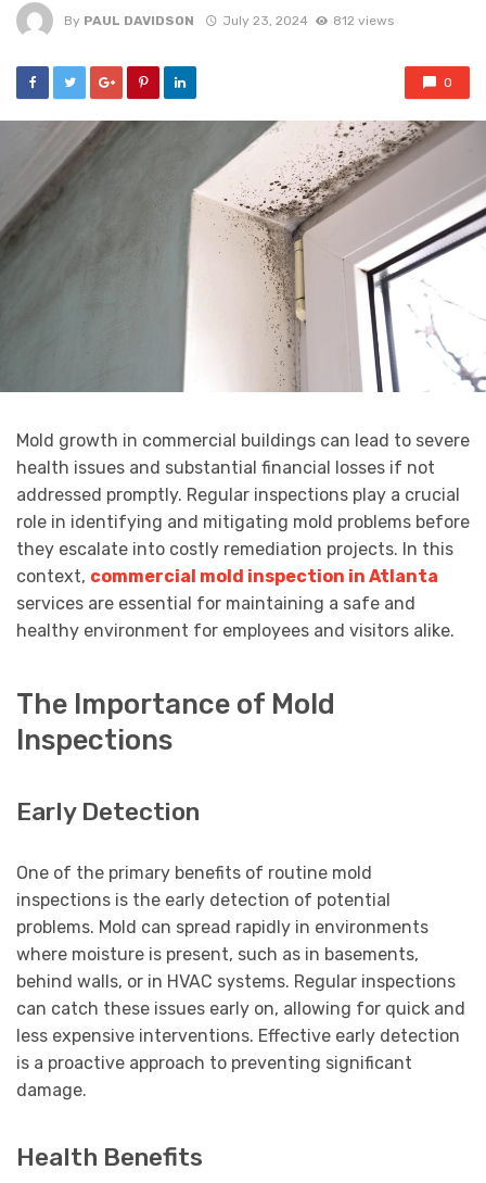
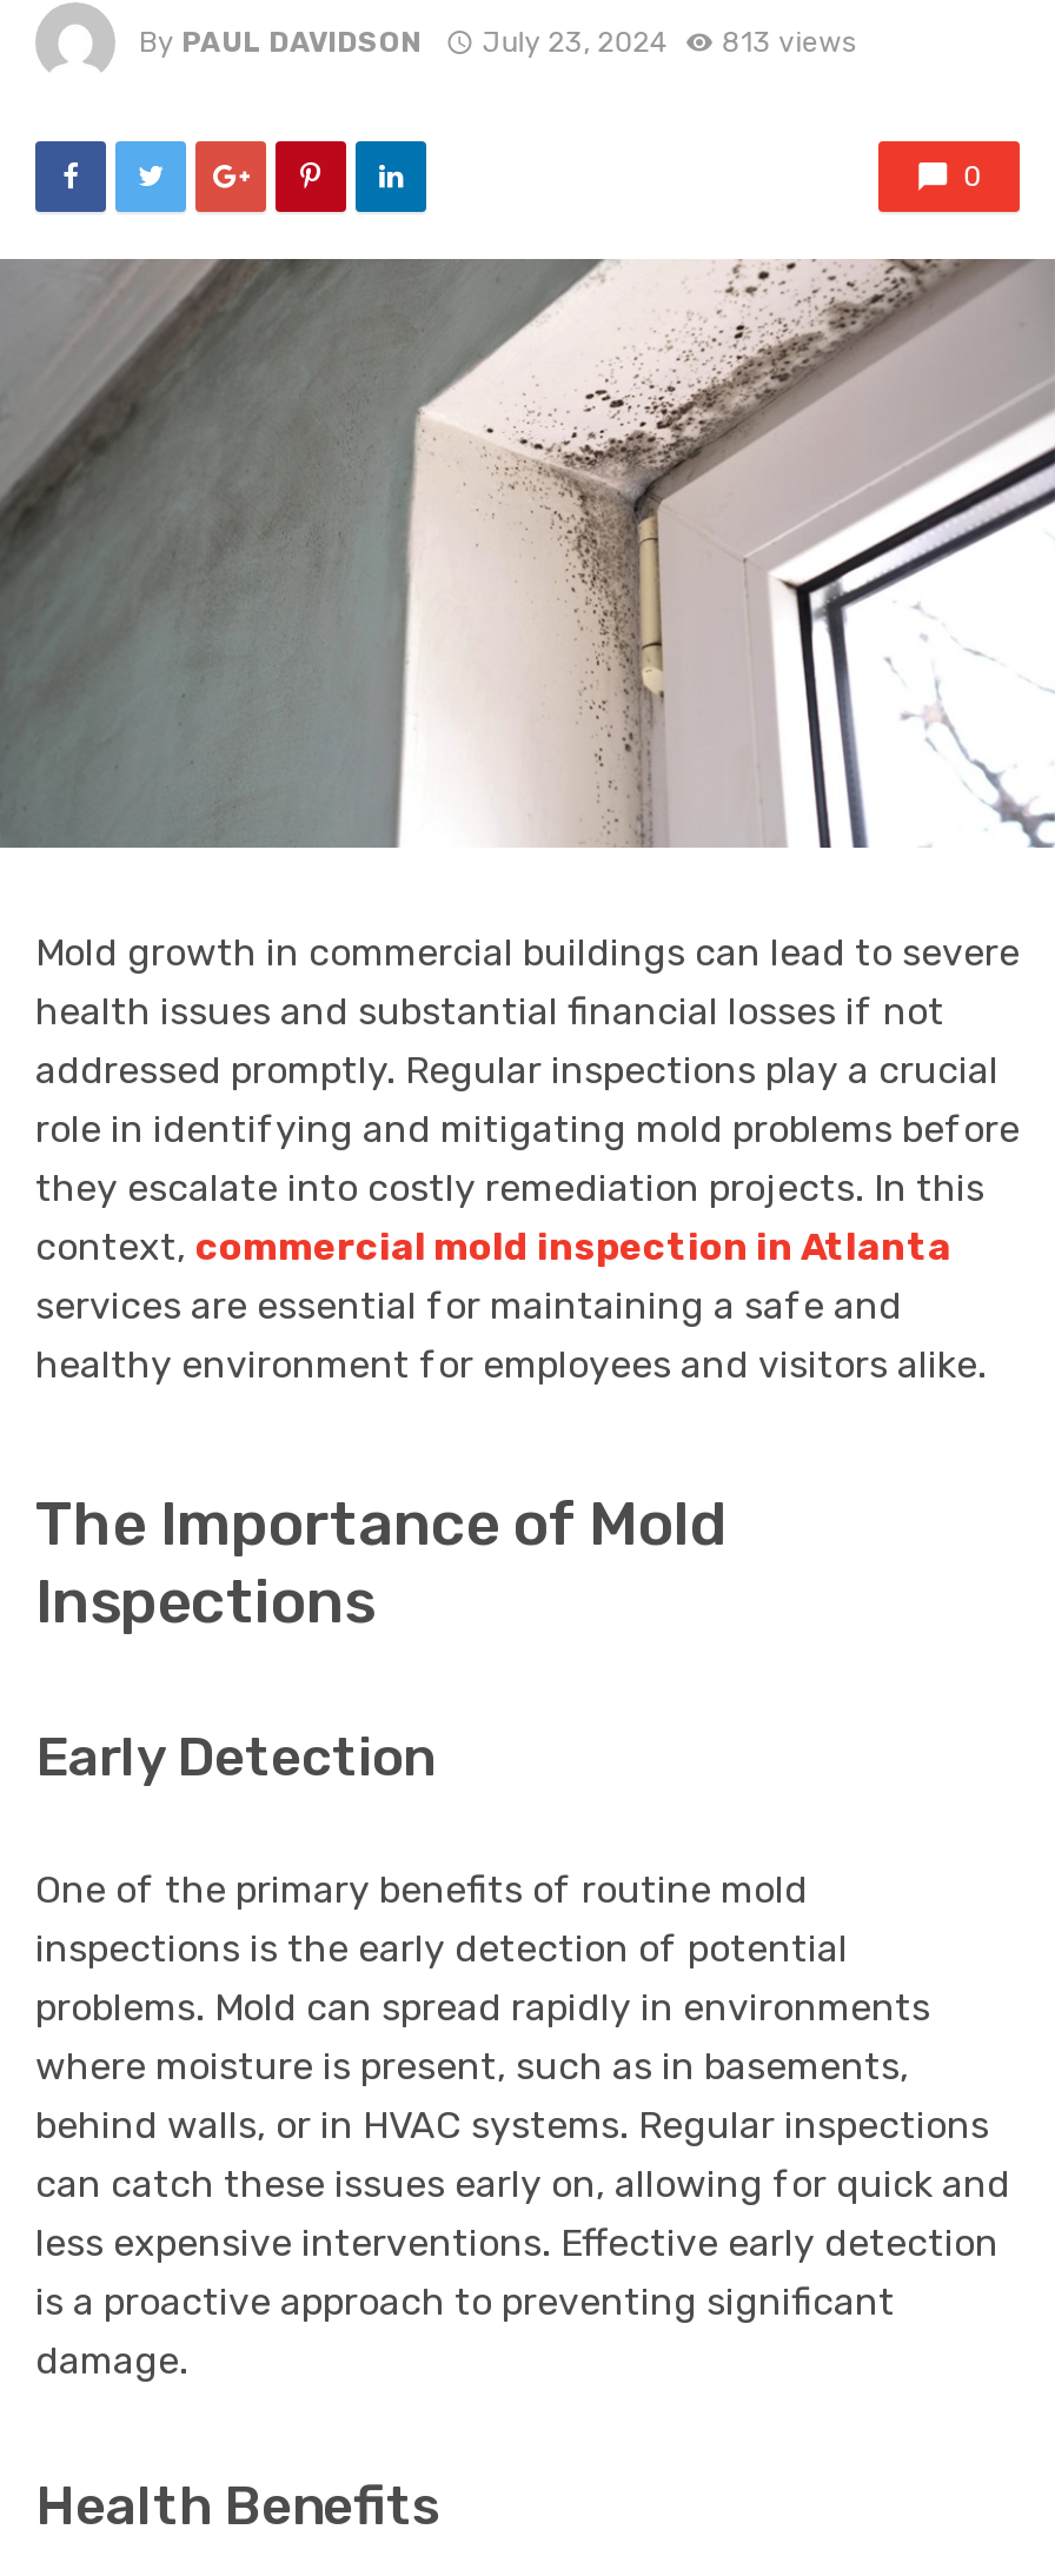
- By PAUL DAVIDSON July 23, 2024 812 views
+ By PAUL DAVIDSON July 23, 2024 813 views
